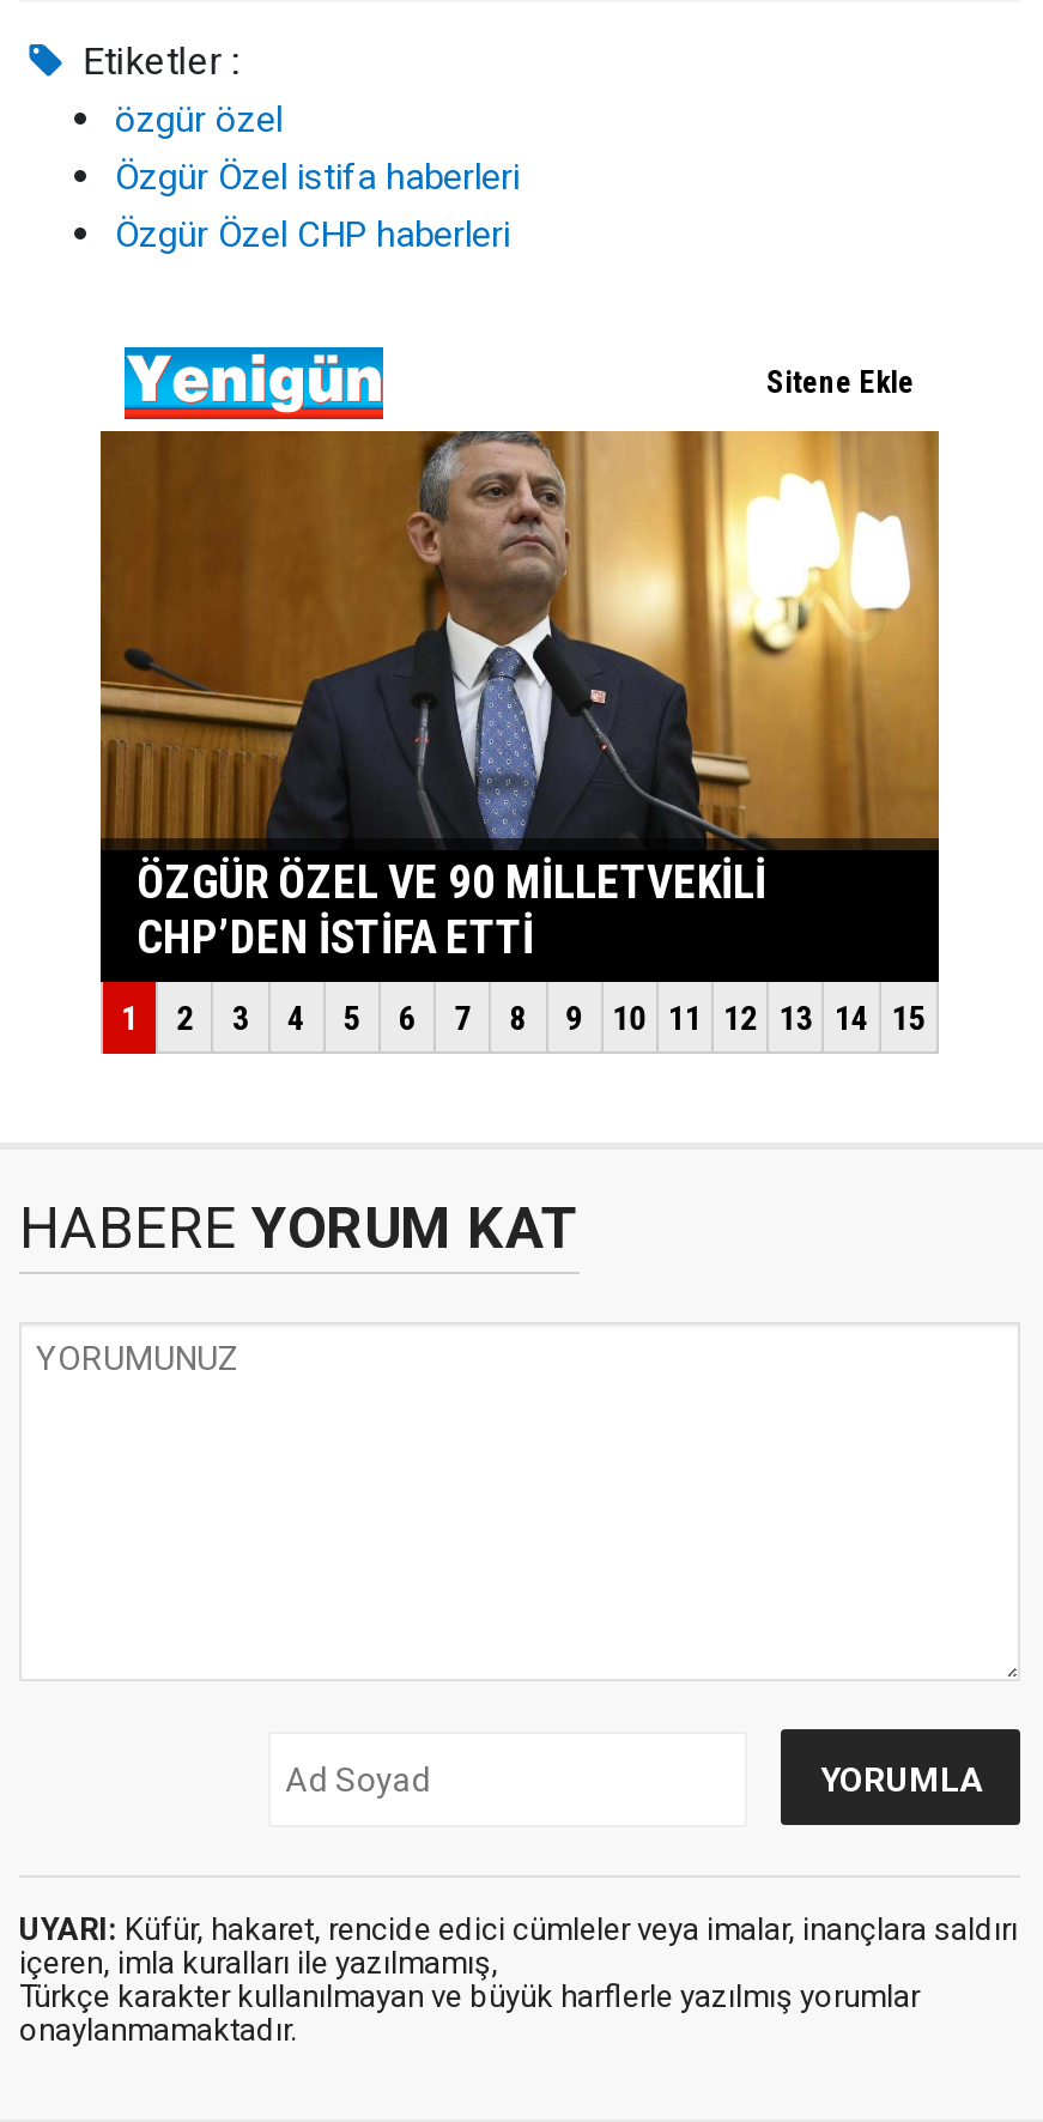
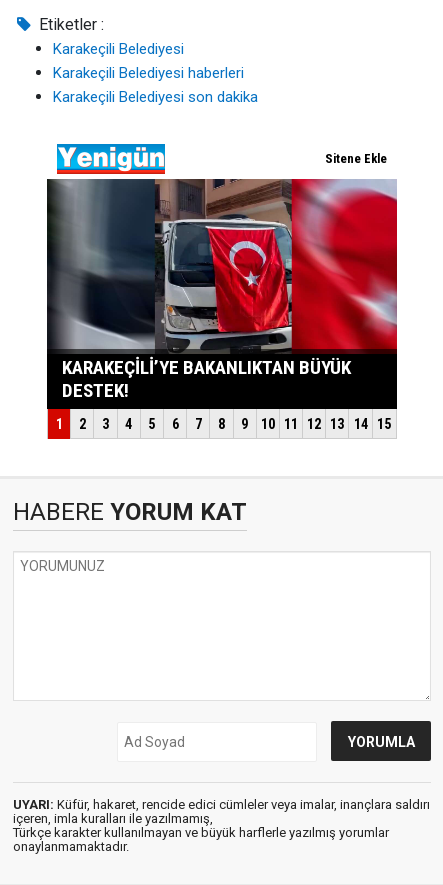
- özgür özel
- Özgür Özel istifa haberleri
- Özgür Özel CHP haberleri
+ Karakeçili Belediyesi
+ Karakeçili Belediyesi haberleri
+ Karakeçili Belediyesi son dakika

- [image]
+ [image]
